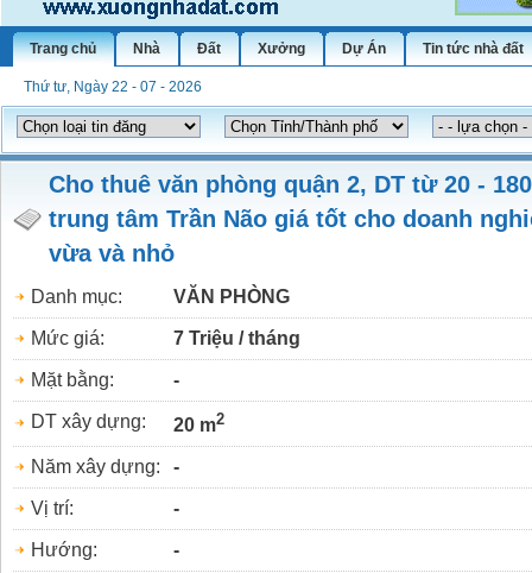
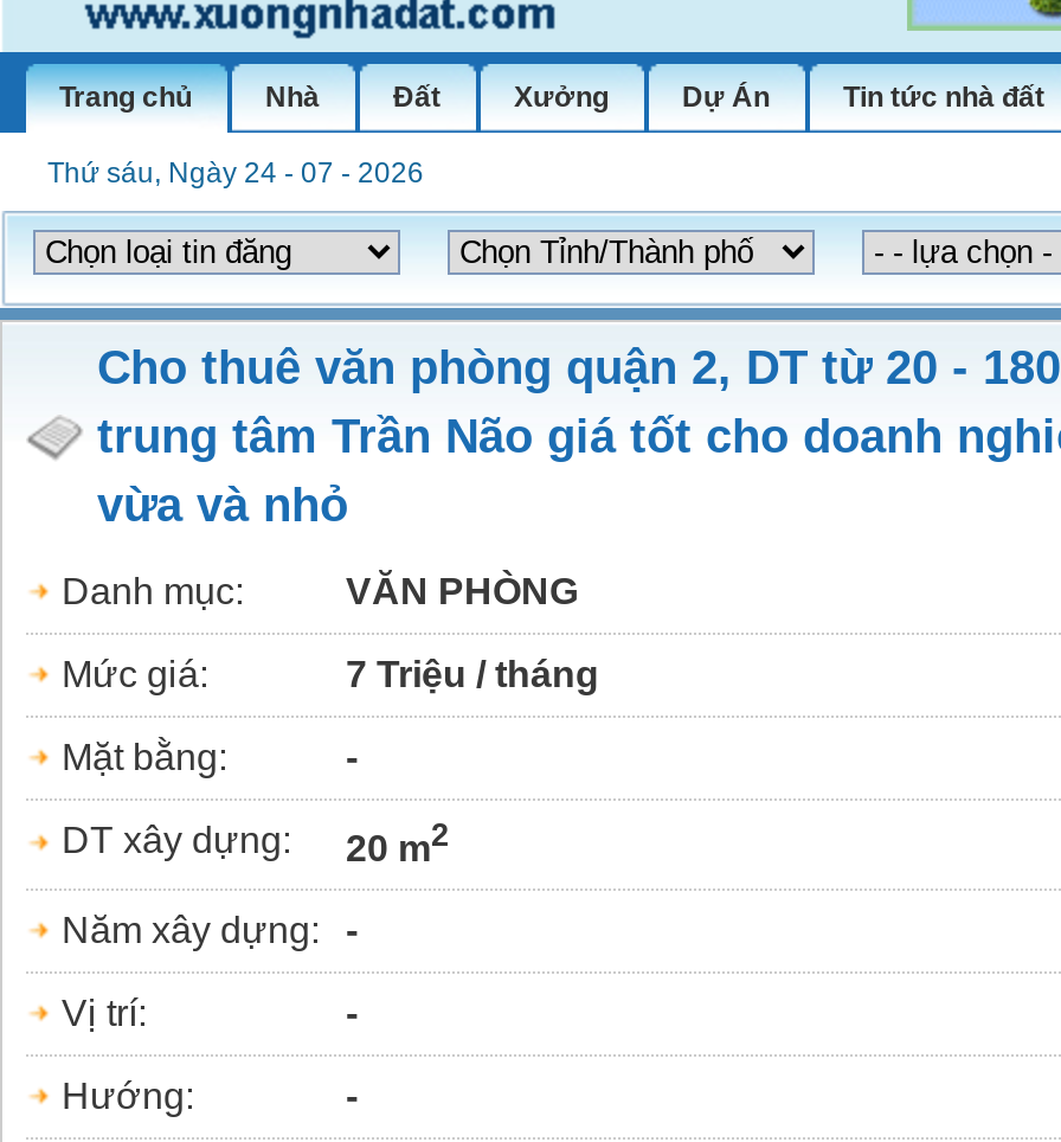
- Thứ tư, Ngày 22 - 07 - 2026
+ Thứ sáu, Ngày 24 - 07 - 2026
